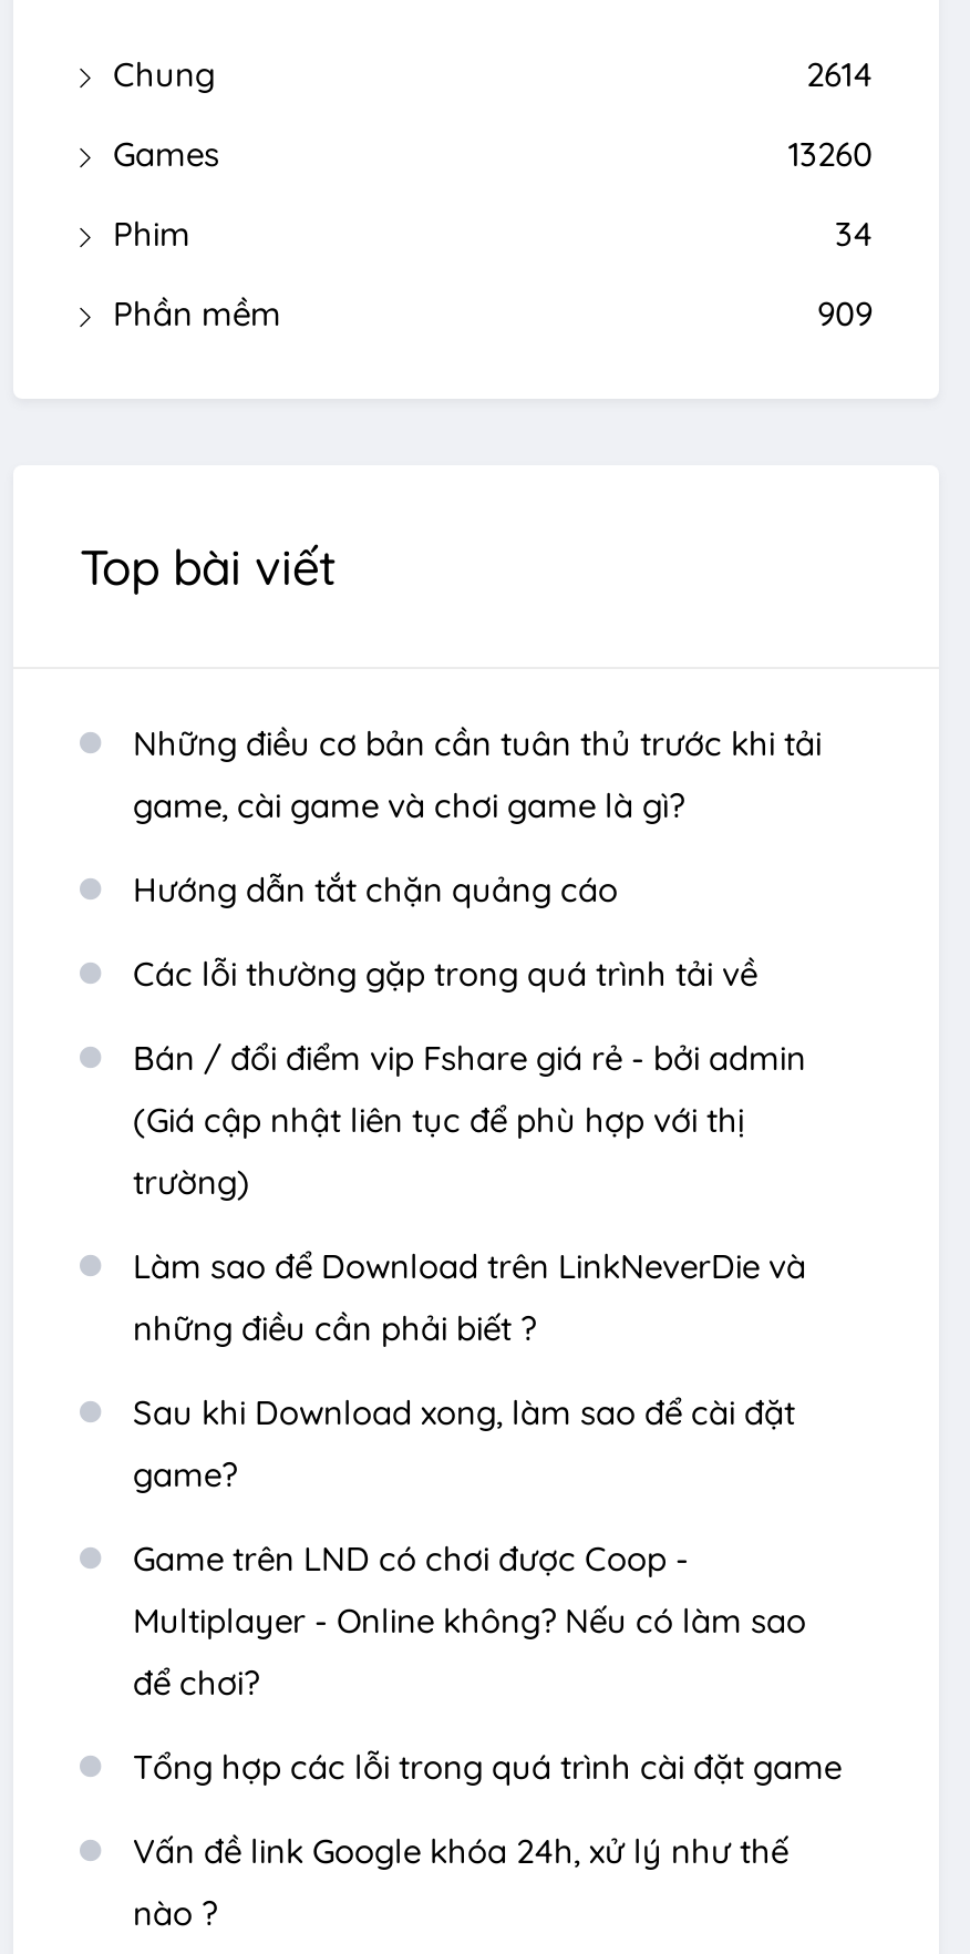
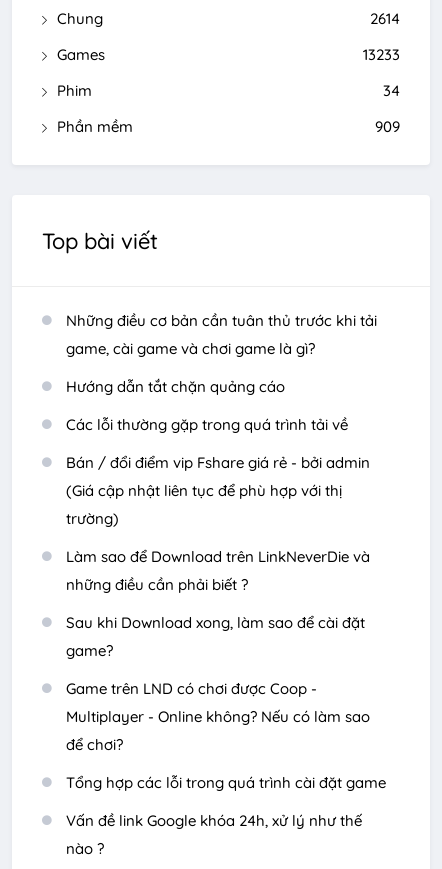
- 13260
+ 13233
